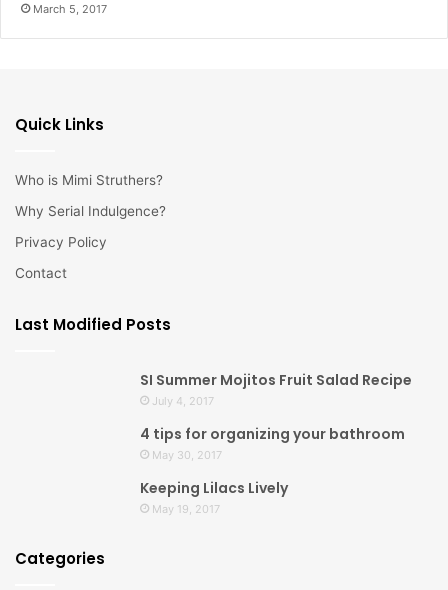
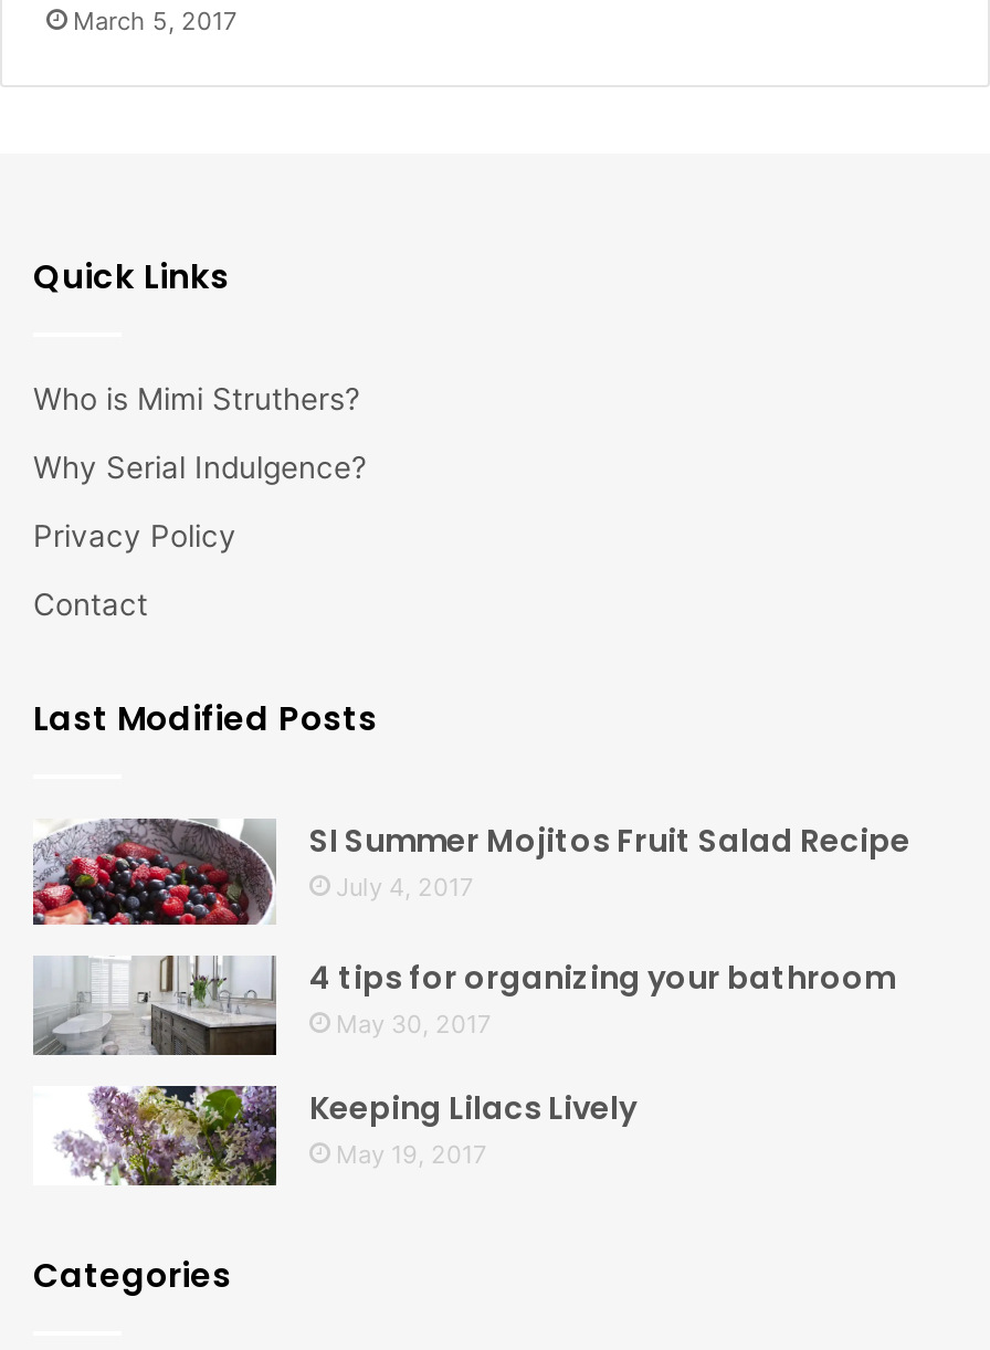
+ [image]

+ [image]

+ [image]
